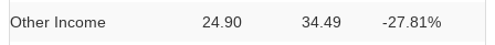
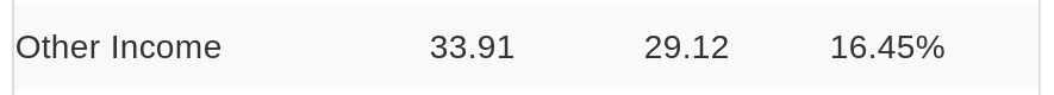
- 24.90
+ 33.91

- 34.49
+ 29.12

- -27.81%
+ 16.45%
